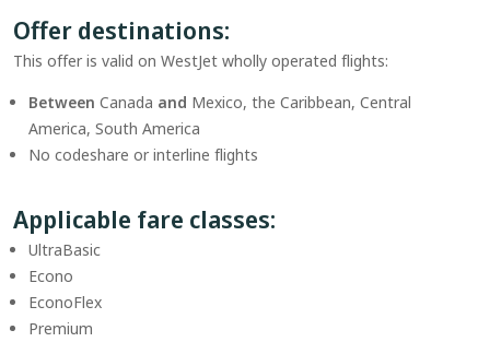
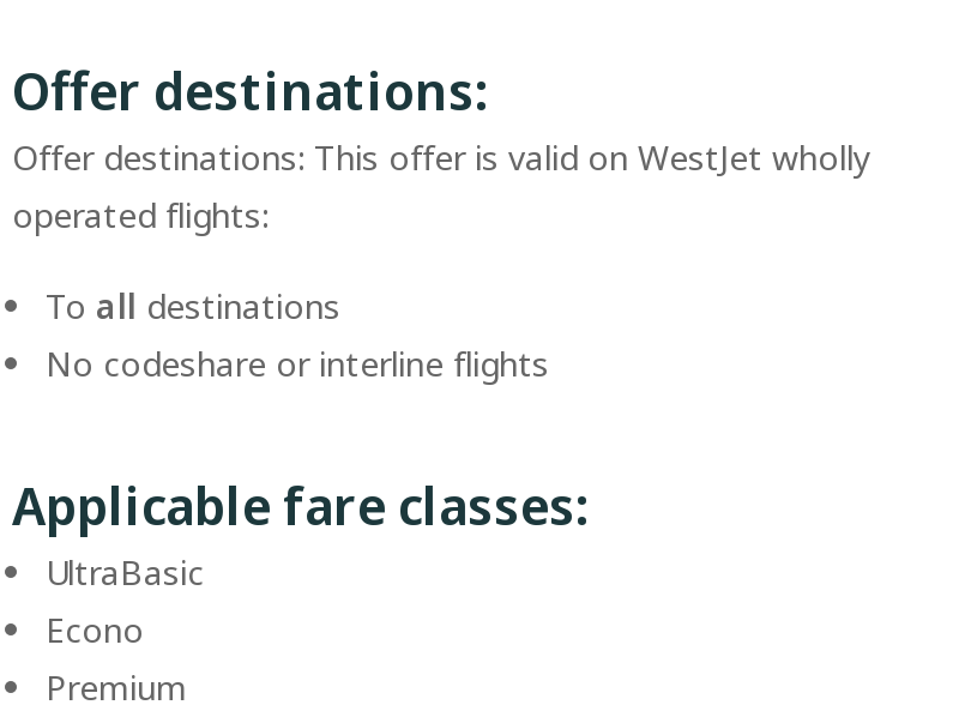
- This offer is valid on WestJet wholly operated flights:
+ Offer destinations: This offer is valid on WestJet wholly
+ operated flights:

- Between Canada and Mexico, the Caribbean, Central
- America, South America
+ To all destinations

- EconoFlex
